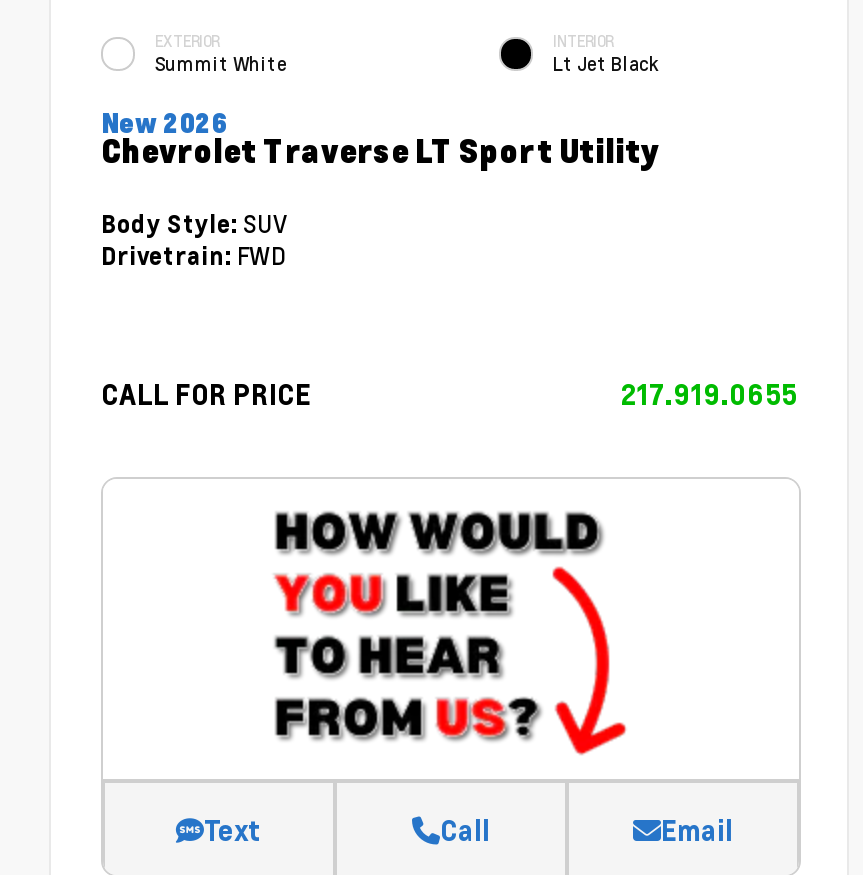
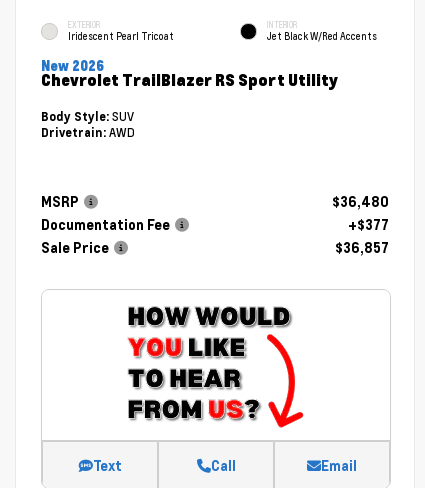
- Summit White
+ Iridescent Pearl Tricoat

- Lt Jet Black
+ Jet Black W/Red Accents

- Chevrolet Traverse LT Sport Utility
+ Chevrolet TrailBlazer RS Sport Utility

- Drivetrain: FWD
+ Drivetrain: AWD

- CALL FOR PRICE
- 217.919.0655
+ MSRP
+ $36,480
+ Documentation Fee
+ +$377
+ Sale Price
+ $36,857
